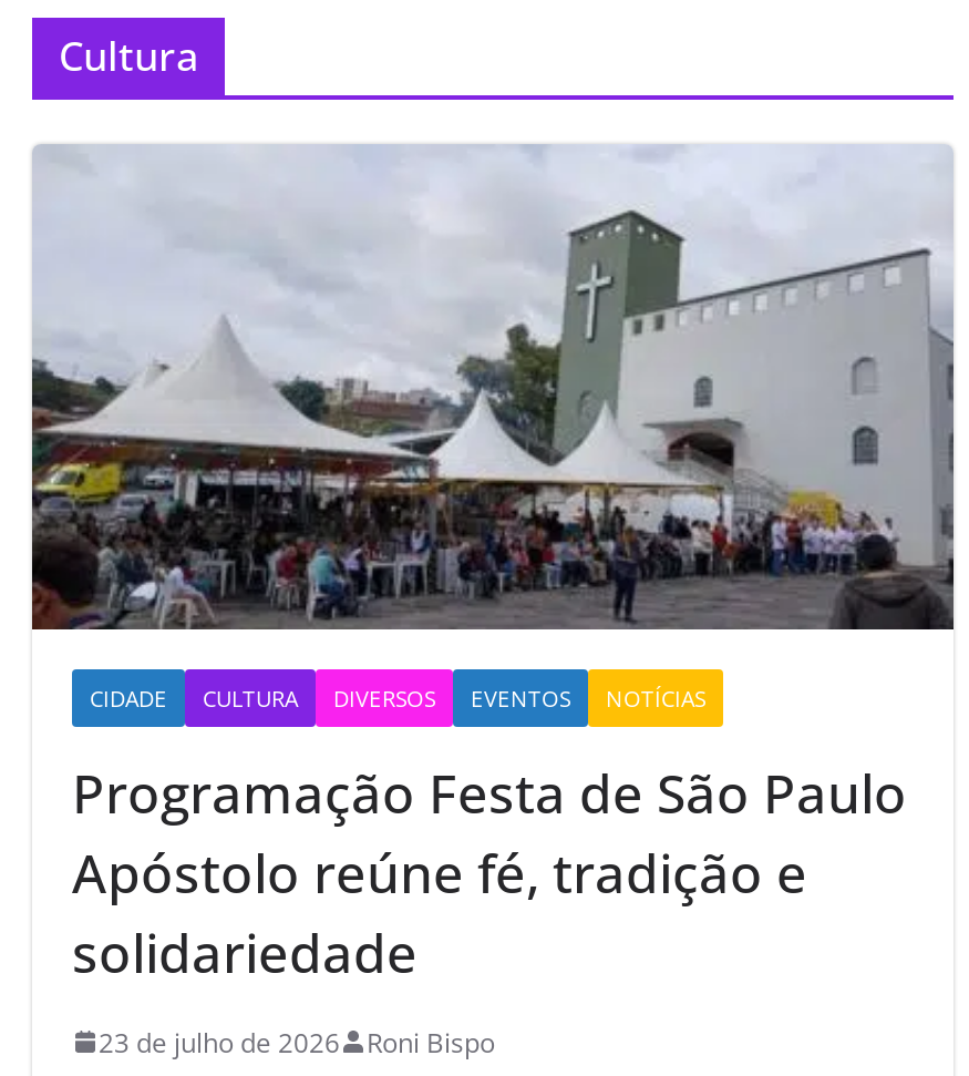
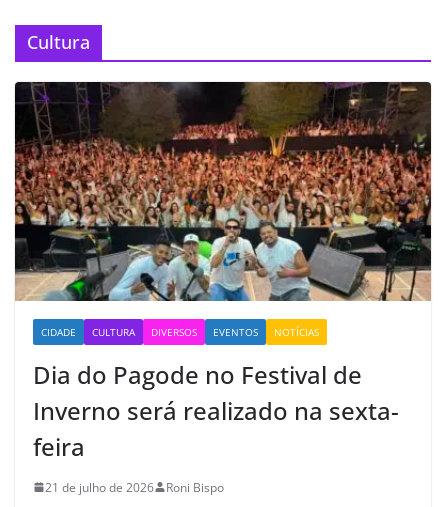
- [image]
+ [image]

- Programação Festa de São Paulo
- Apóstolo reúne fé, tradição e
- solidariedade
+ Dia do Pagode no Festival de
+ Inverno será realizado na sexta-
+ feira

- 23 de julho de 2026 Roni Bispo
+ 21 de julho de 2026 Roni Bispo
